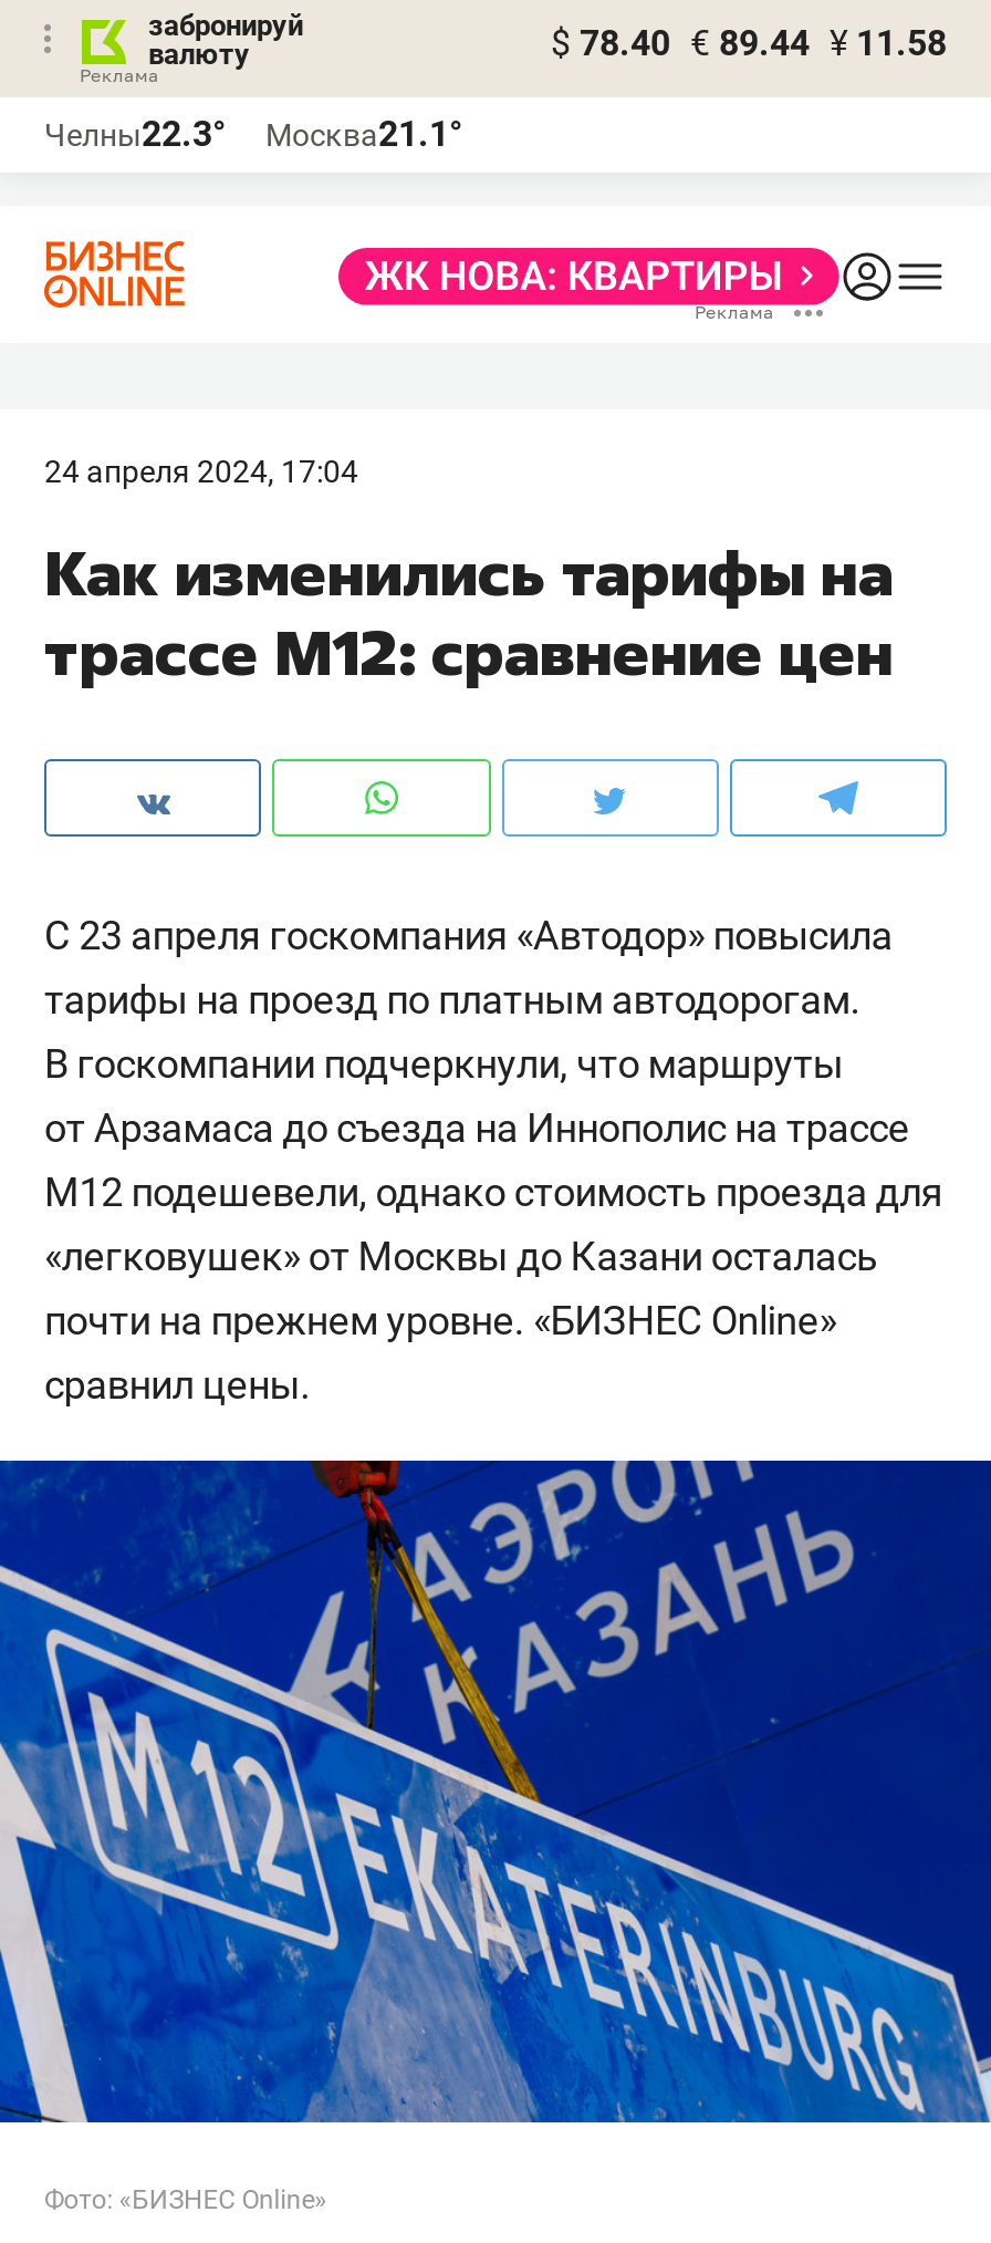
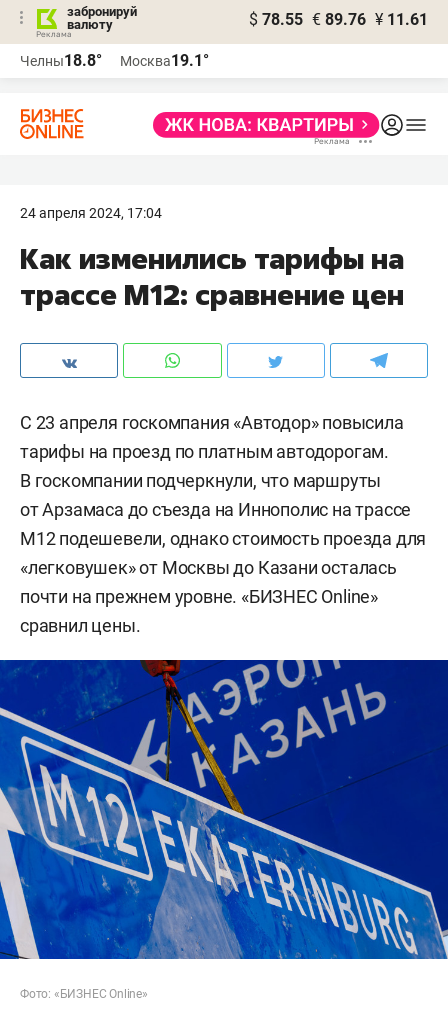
- $ 78.40 € 89.44 ¥ 11.58
+ $ 78.55 € 89.76 ¥ 11.61

- Челны22.3°
+ Челны18.8°

- Москва21.1°
+ Москва19.1°
